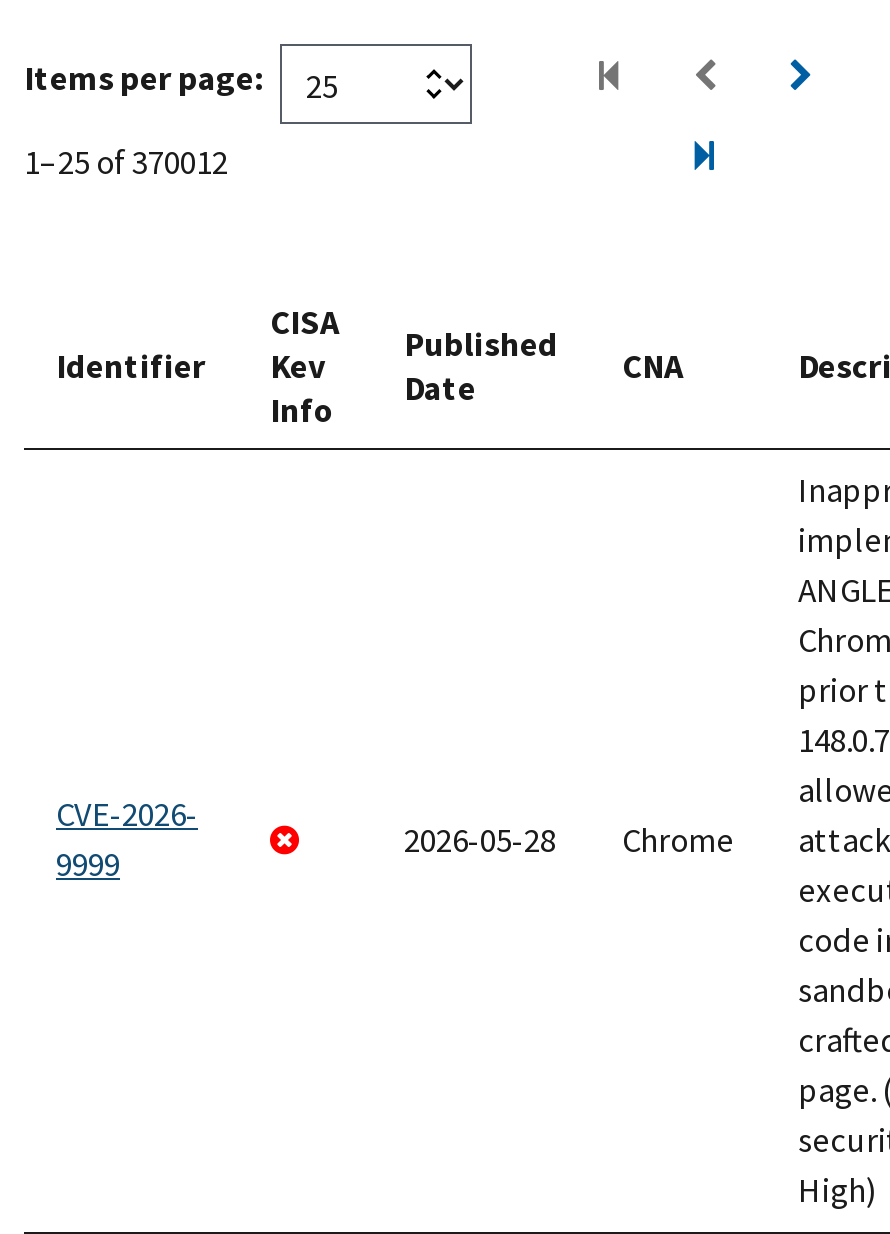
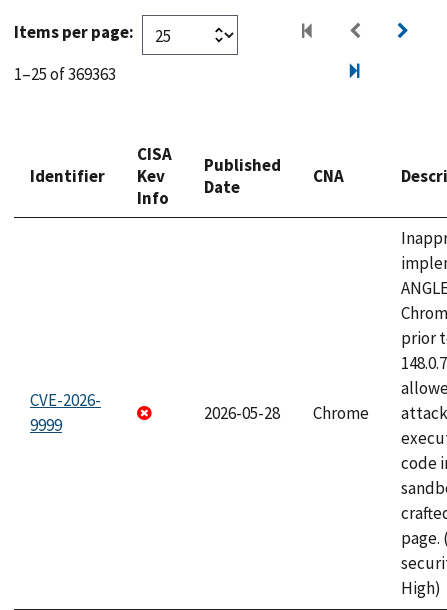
- 1–25 of 370012
+ 1–25 of 369363
